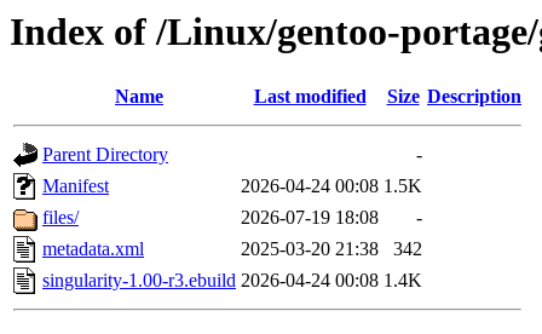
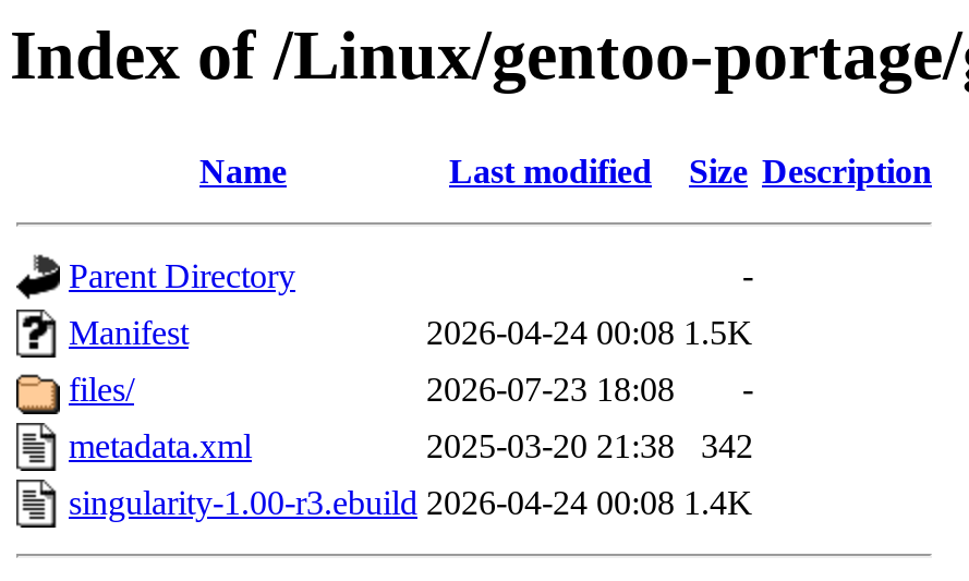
- 2026-07-19 18:08
+ 2026-07-23 18:08
